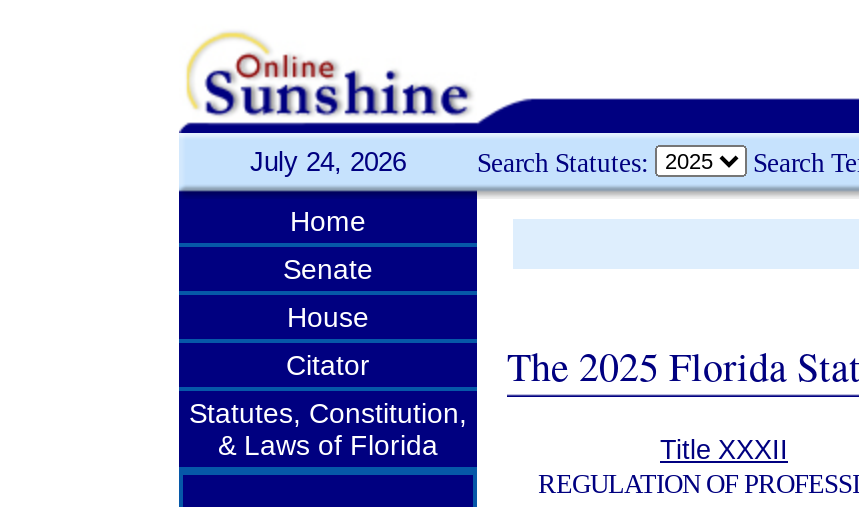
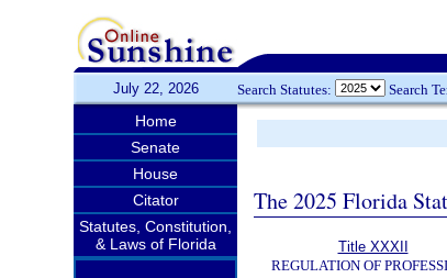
- July 24, 2026
+ July 22, 2026
